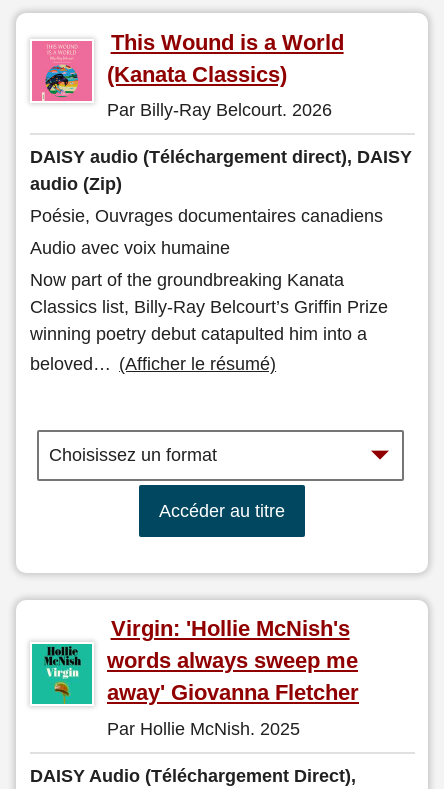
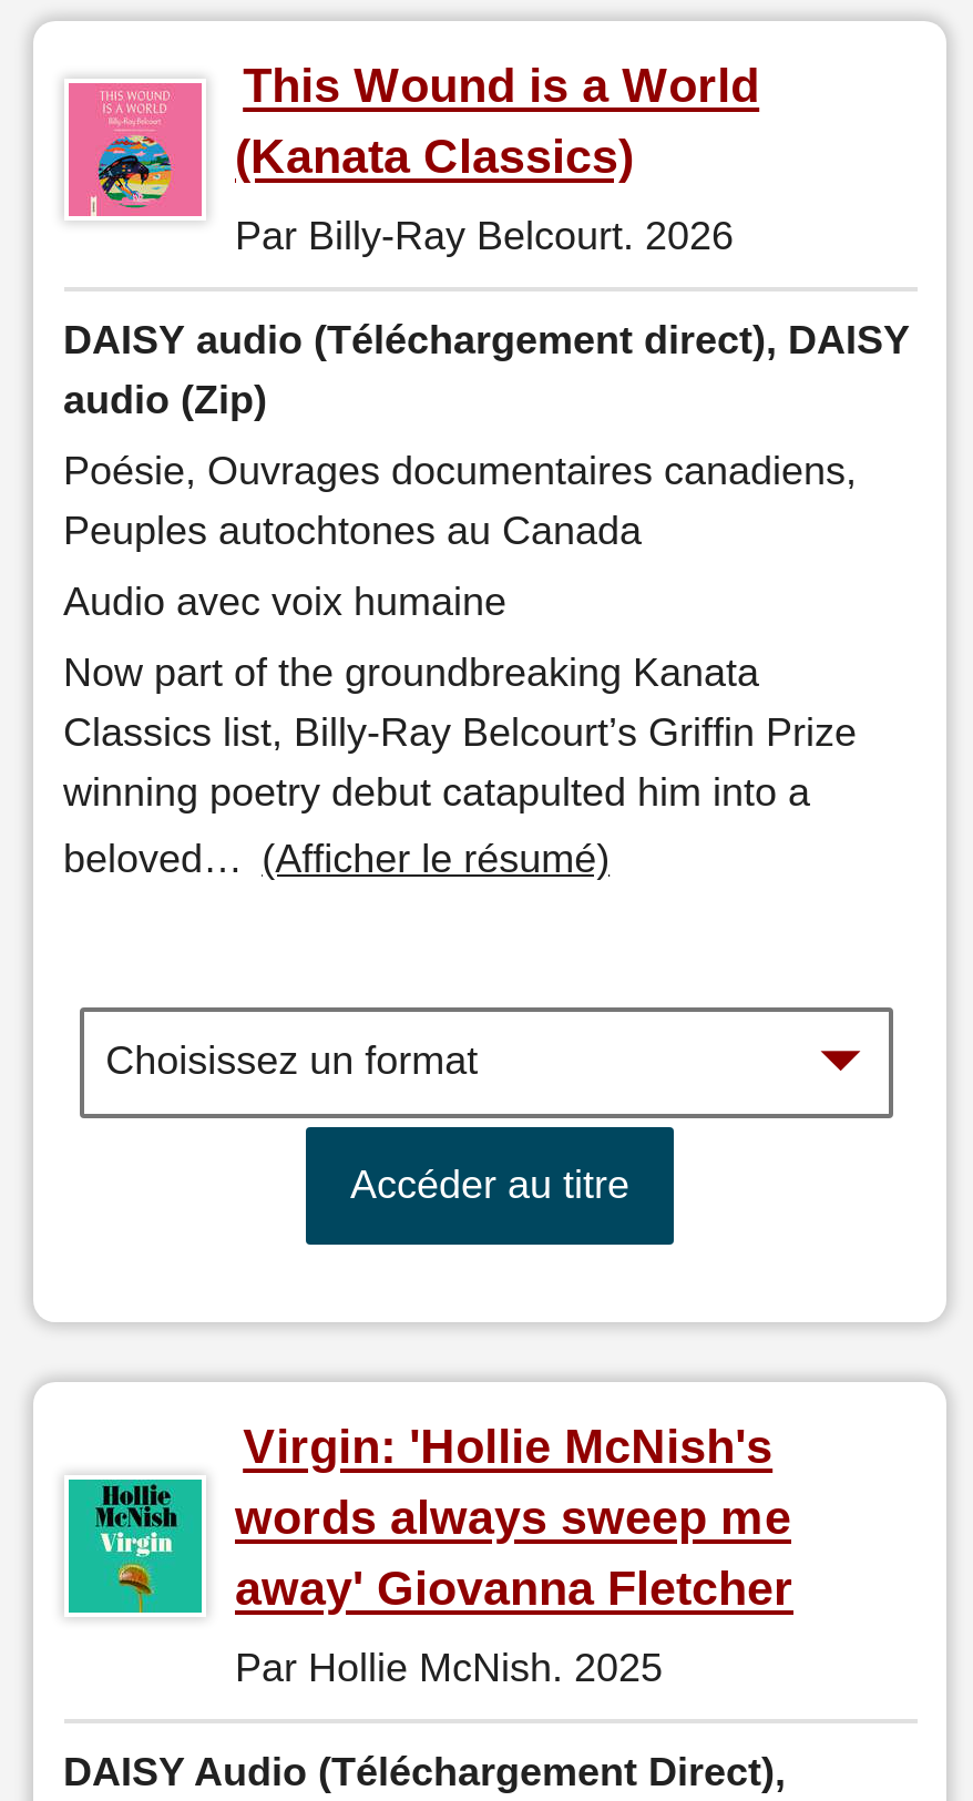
- Poésie, Ouvrages documentaires canadiens
+ Poésie, Ouvrages documentaires canadiens,
+ Peuples autochtones au Canada
